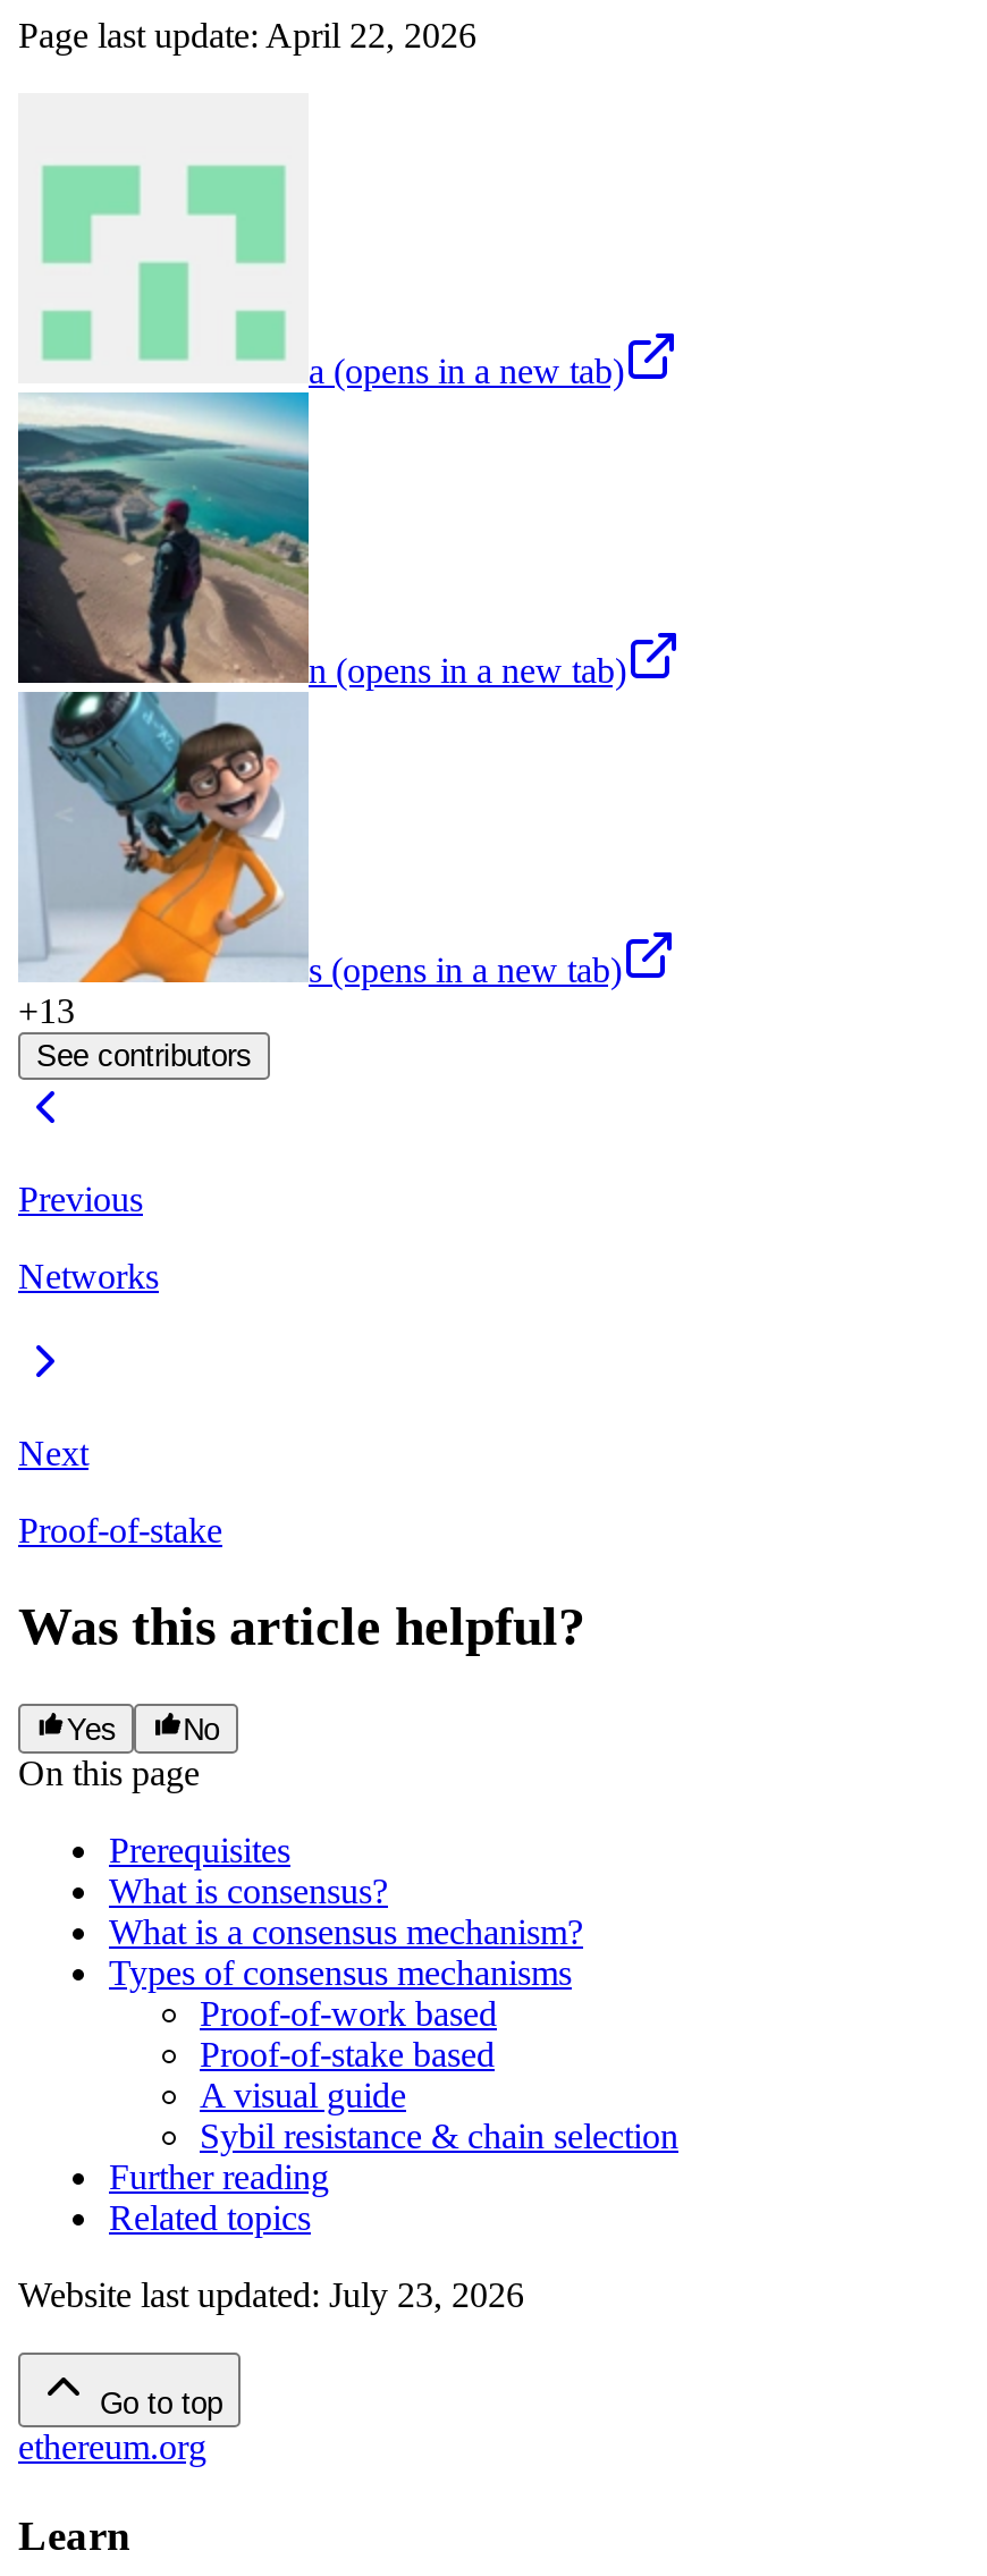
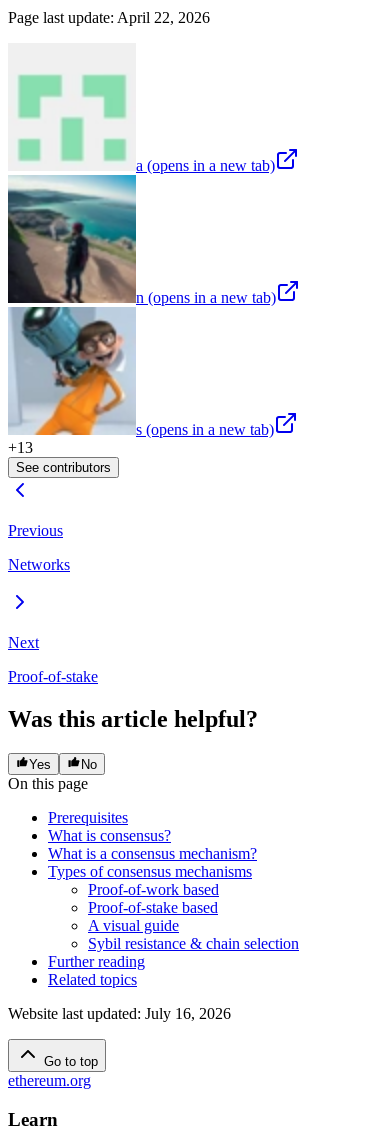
- Website last updated: July 23, 2026
+ Website last updated: July 16, 2026
